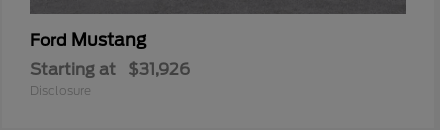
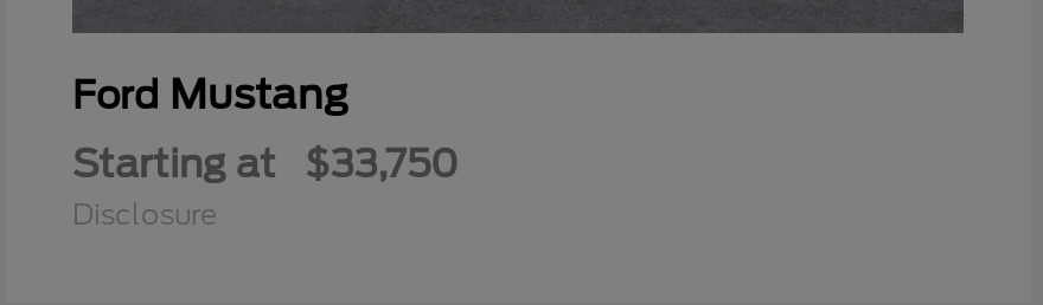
- Starting at $31,926
+ Starting at $33,750
